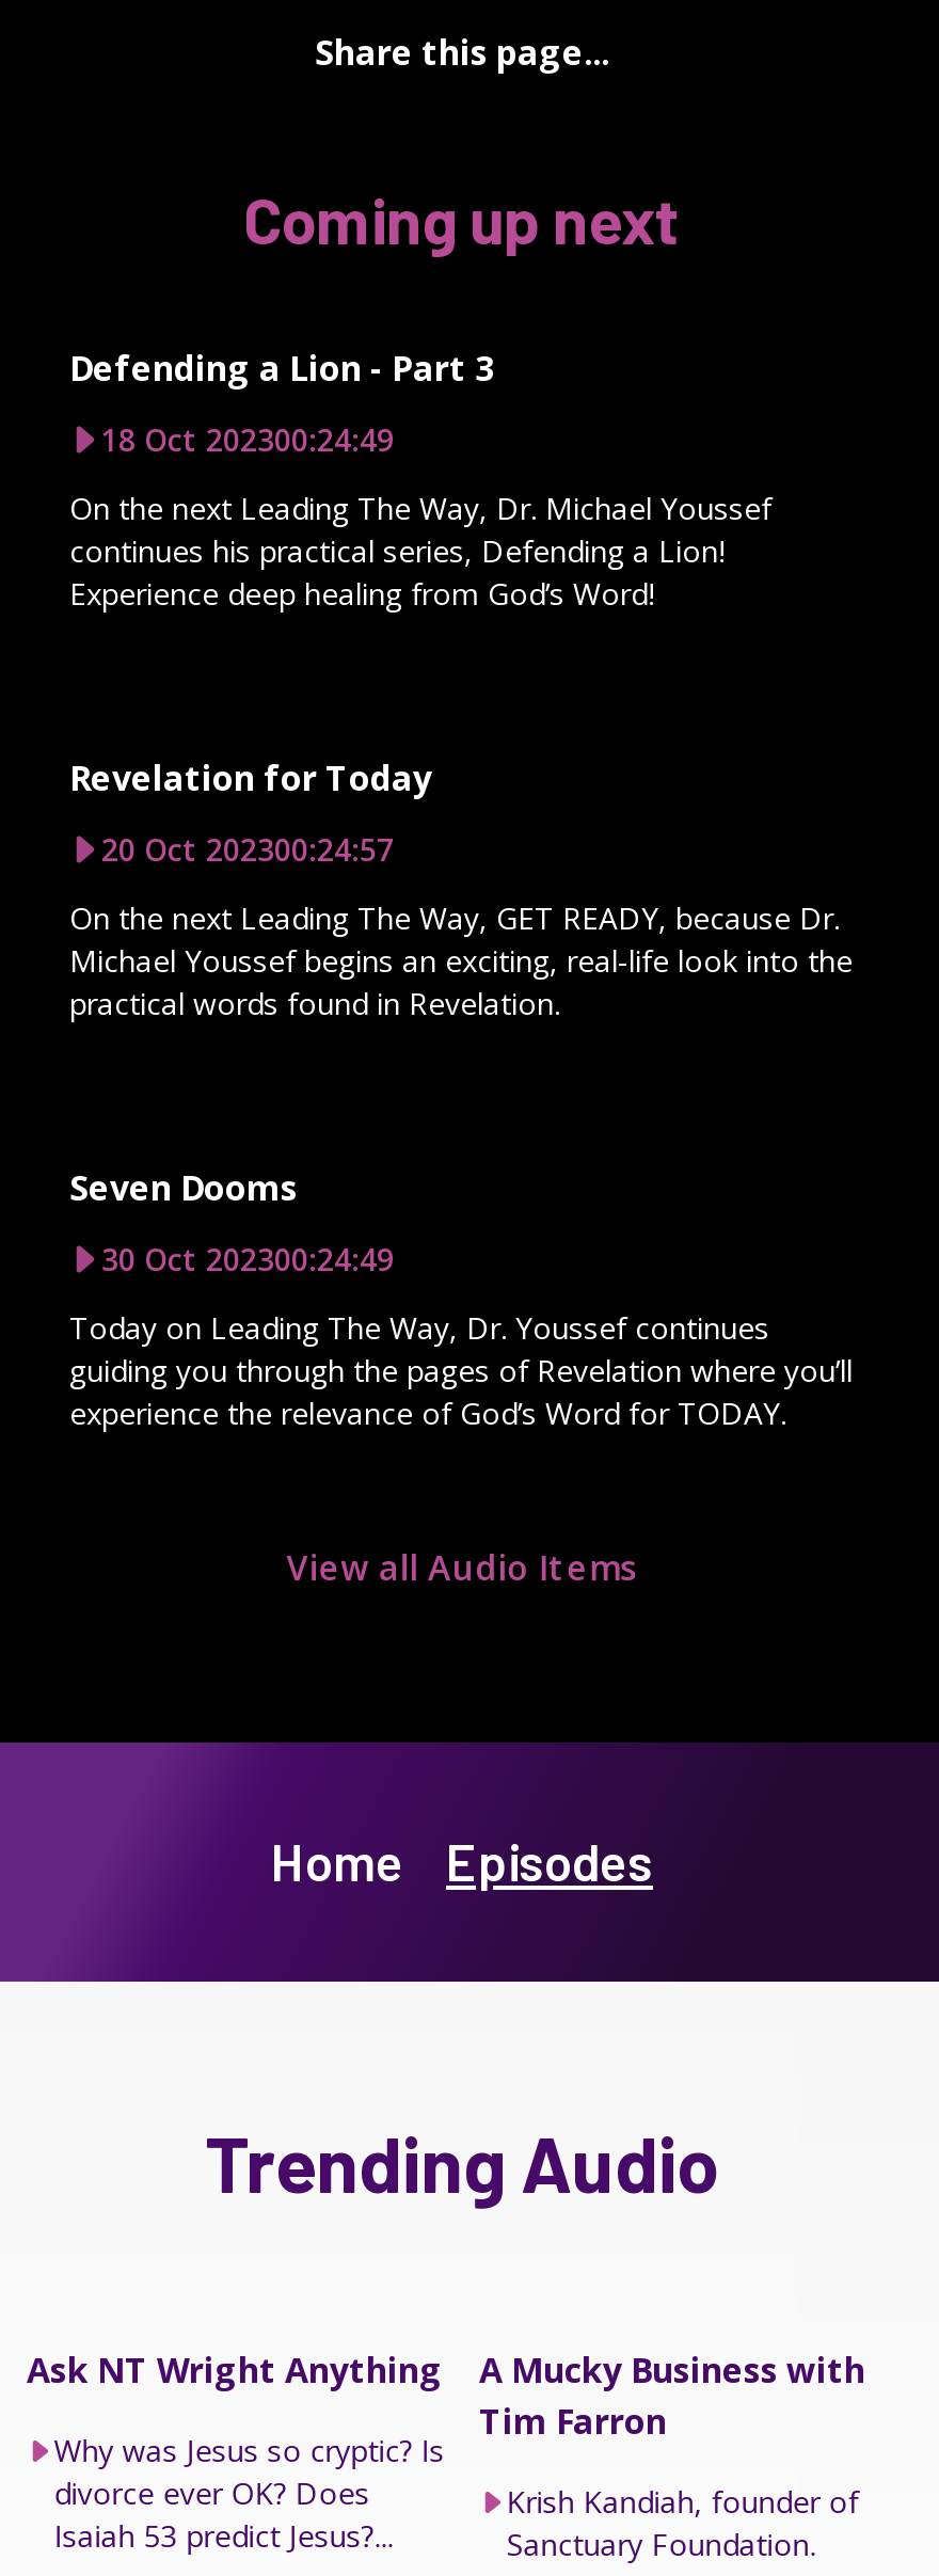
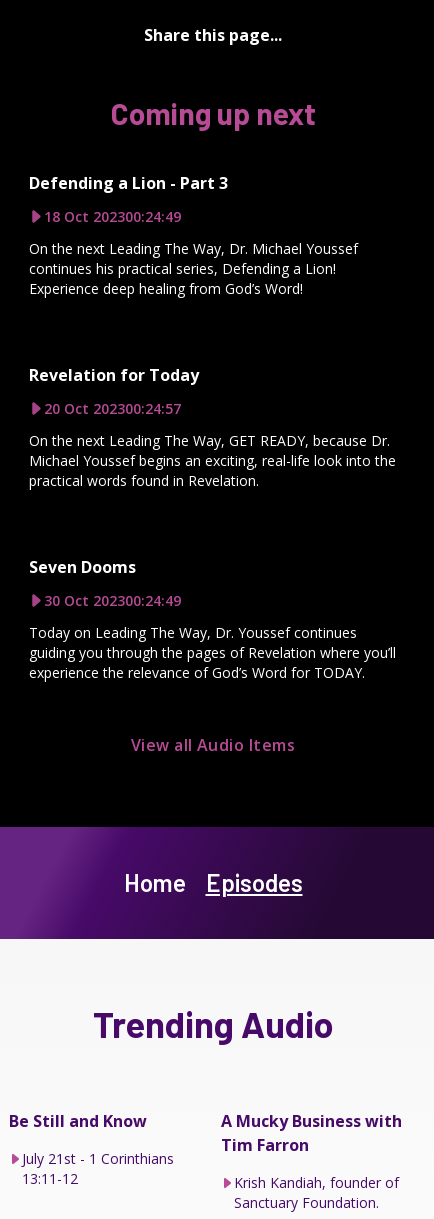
- Ask NT Wright Anything
+ Be Still and Know

- Why was Jesus so cryptic? Is
- divorce ever OK? Does
- Isaiah 53 predict Jesus?...
+ July 21st - 1 Corinthians
+ 13:11-12
